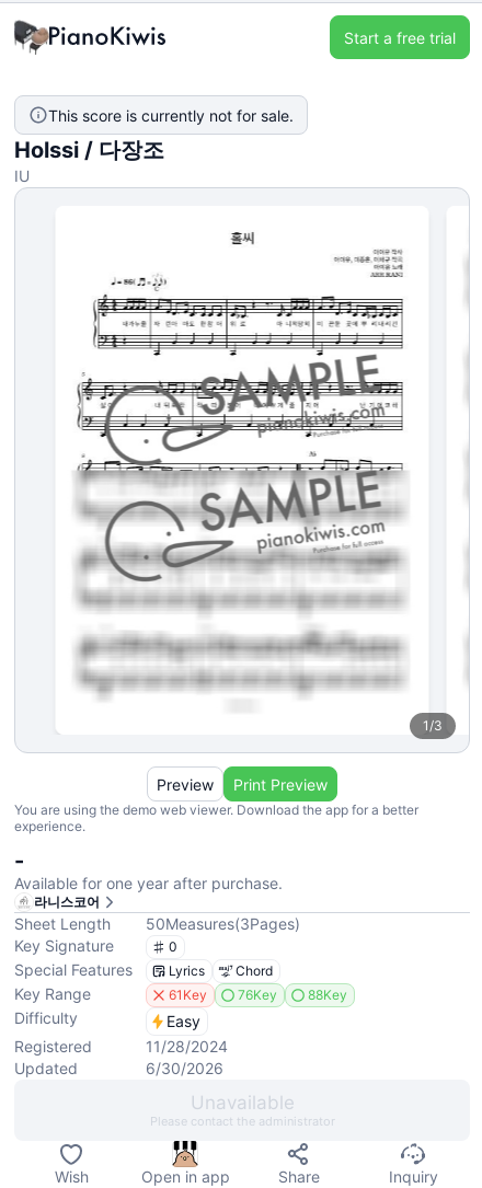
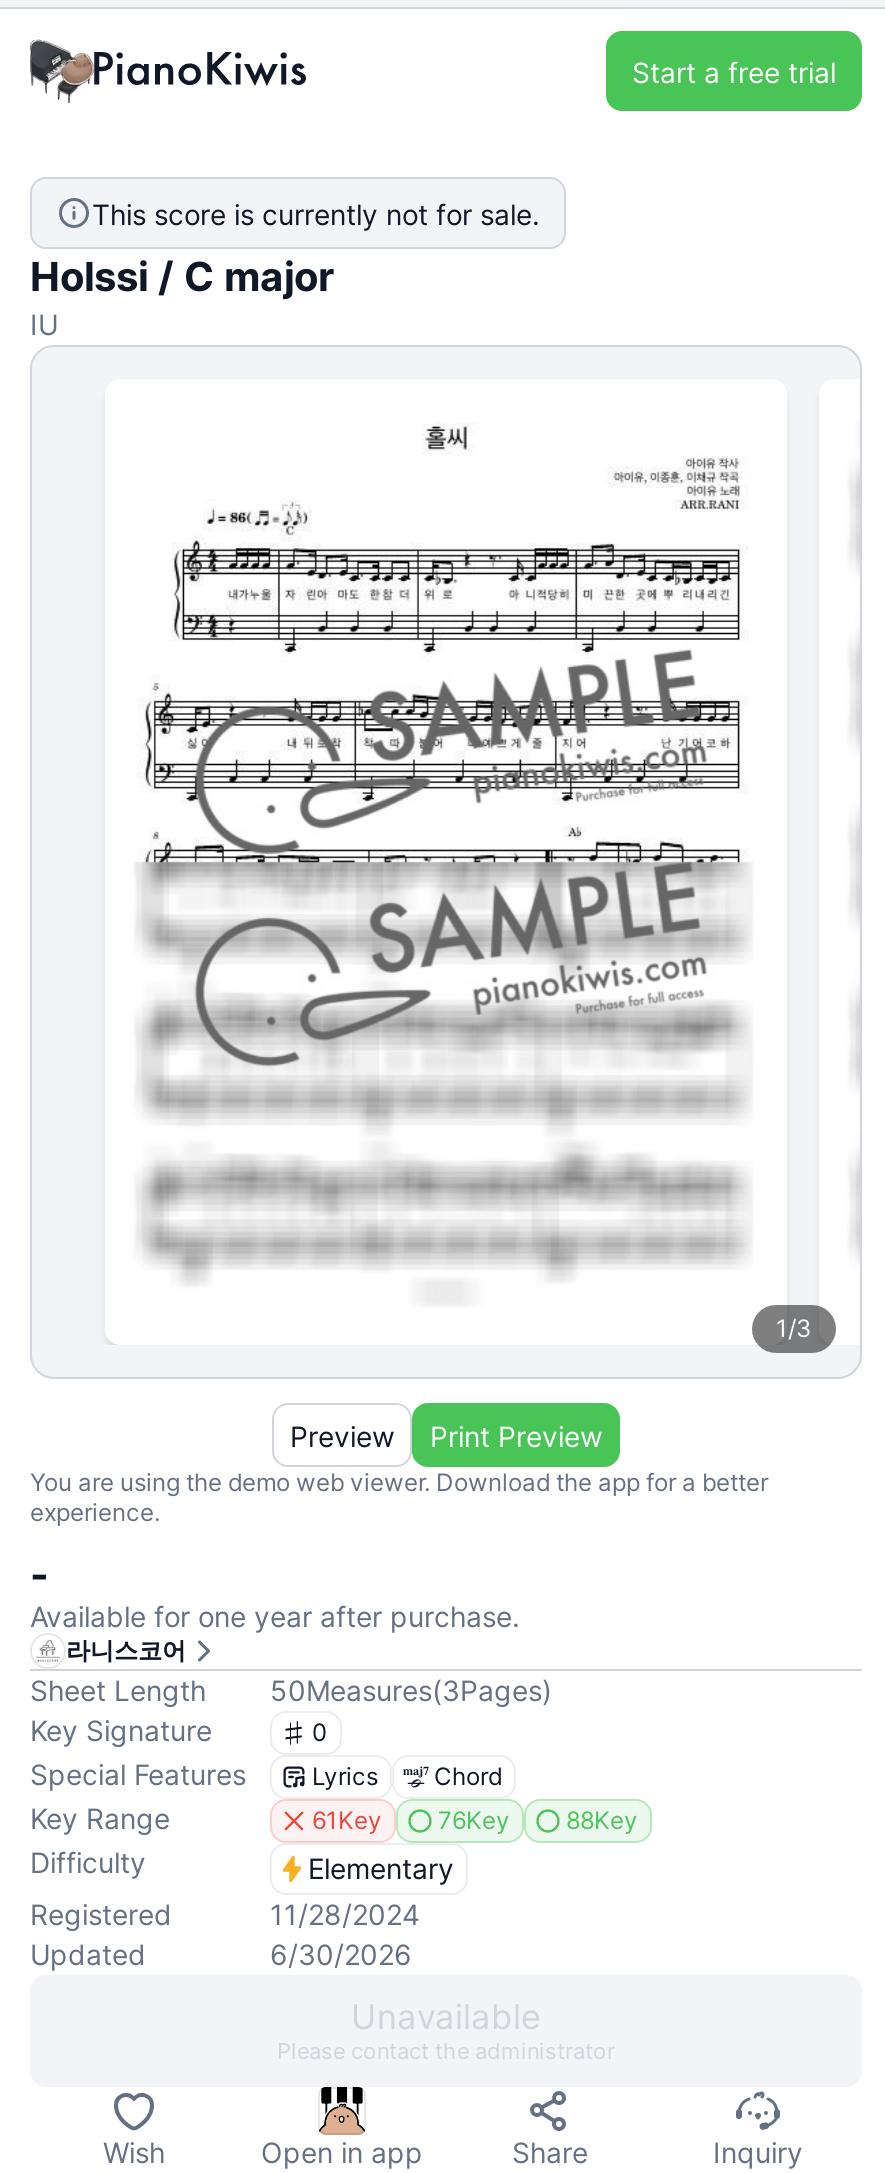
- Holssi / 다장조
+ Holssi / C major

- Easy
+ Elementary
